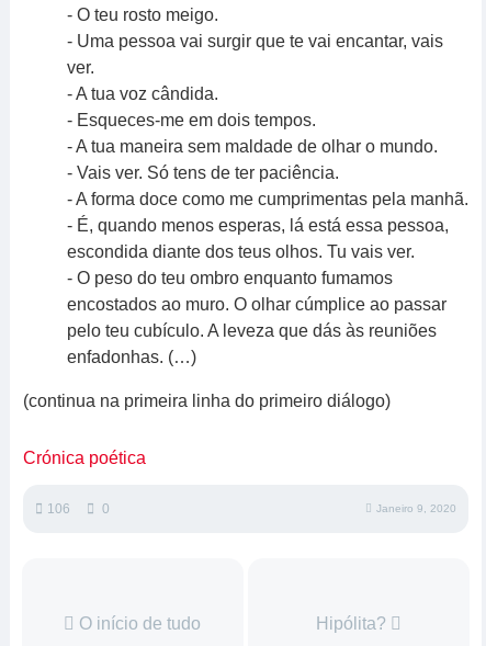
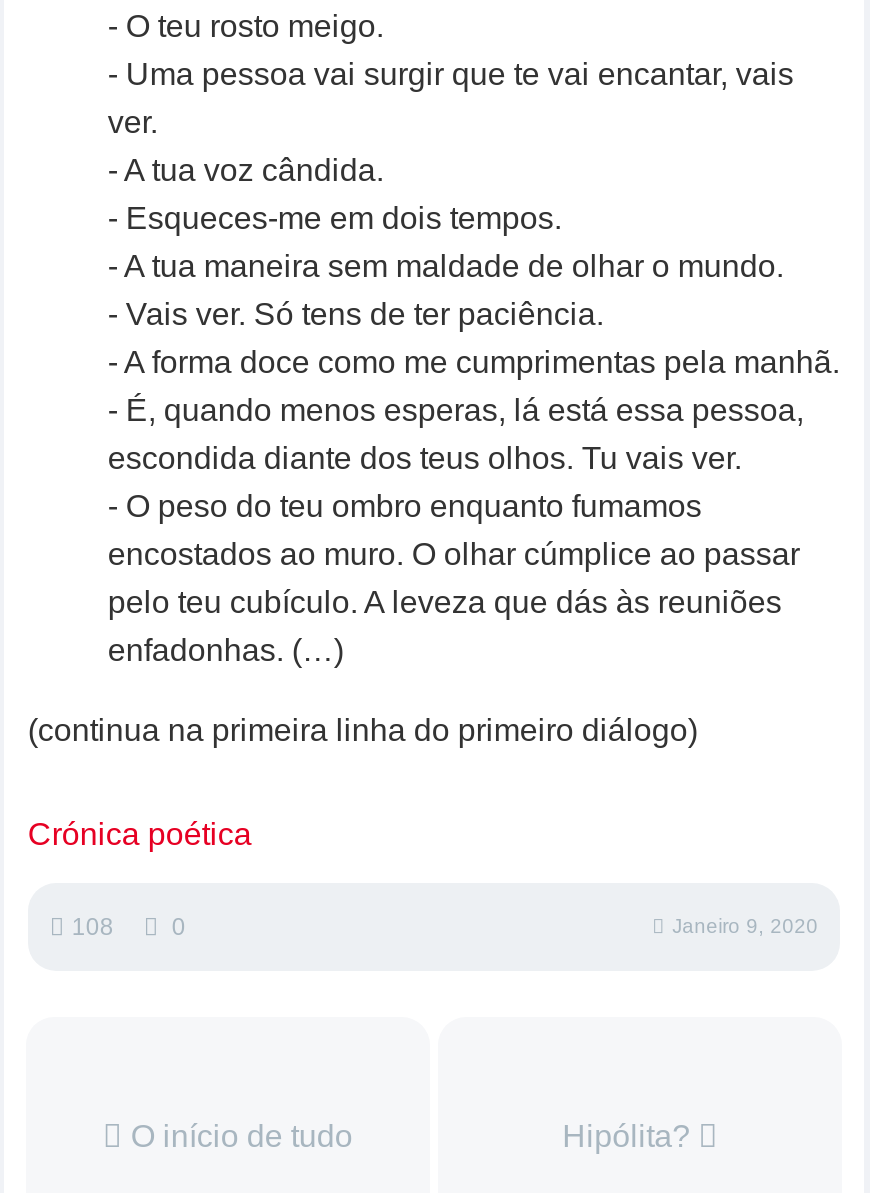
- 106 0
+ 108 0
